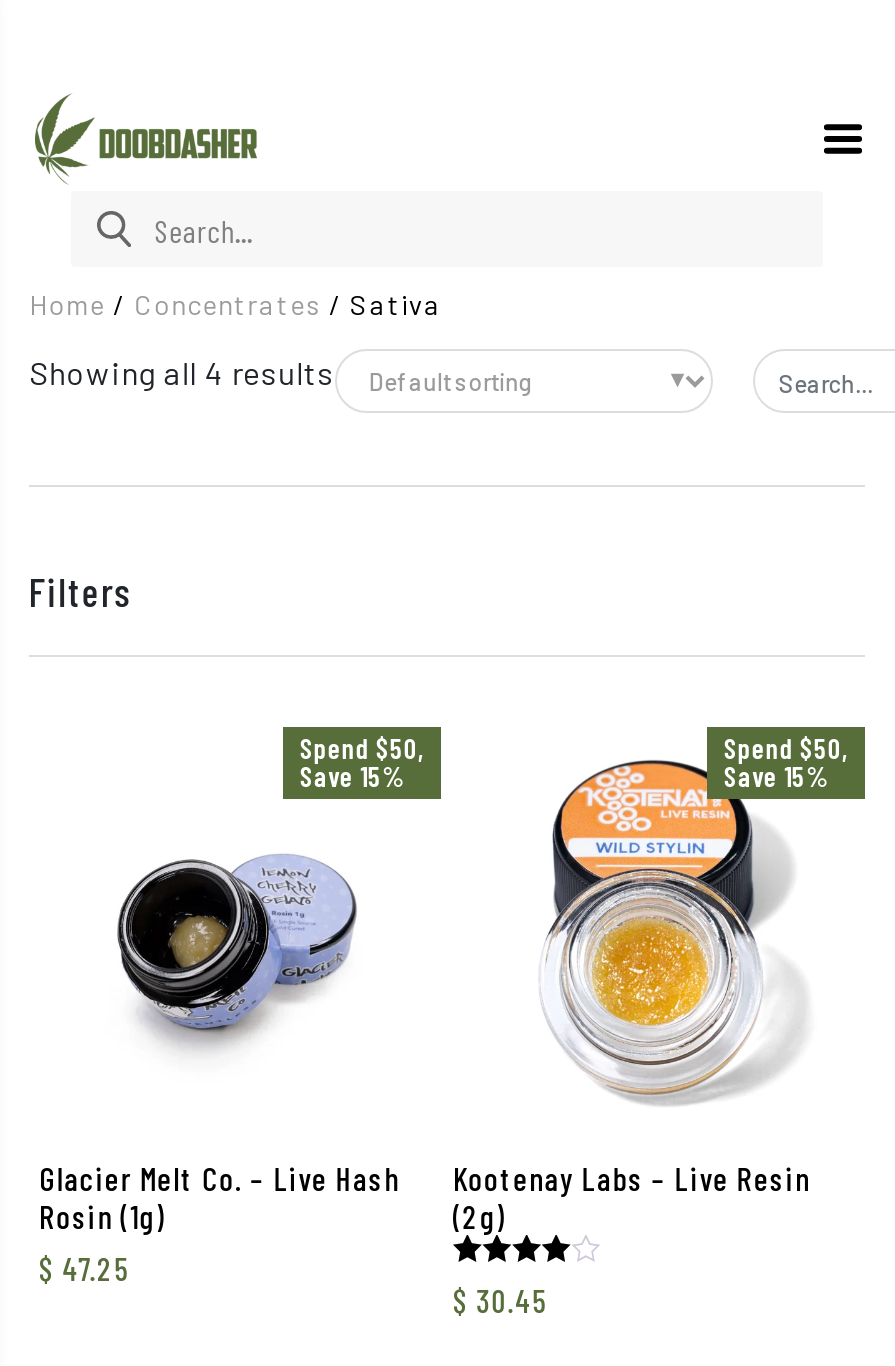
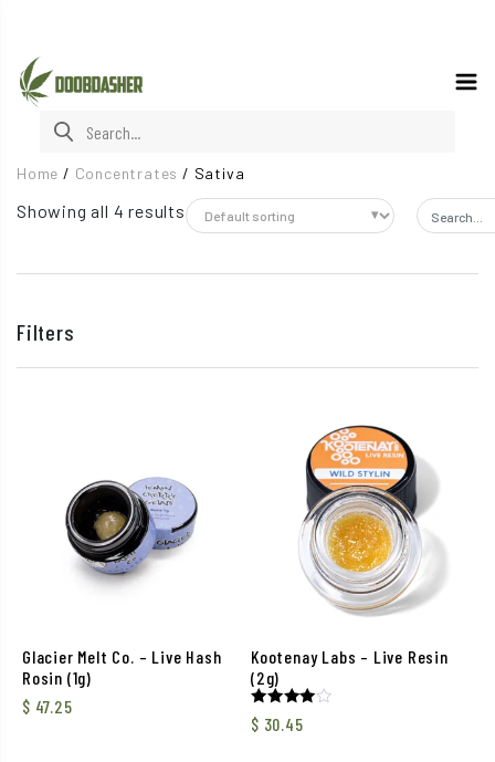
- Spend $50,
- Save 15%

- Spend $50,
- Save 15%
